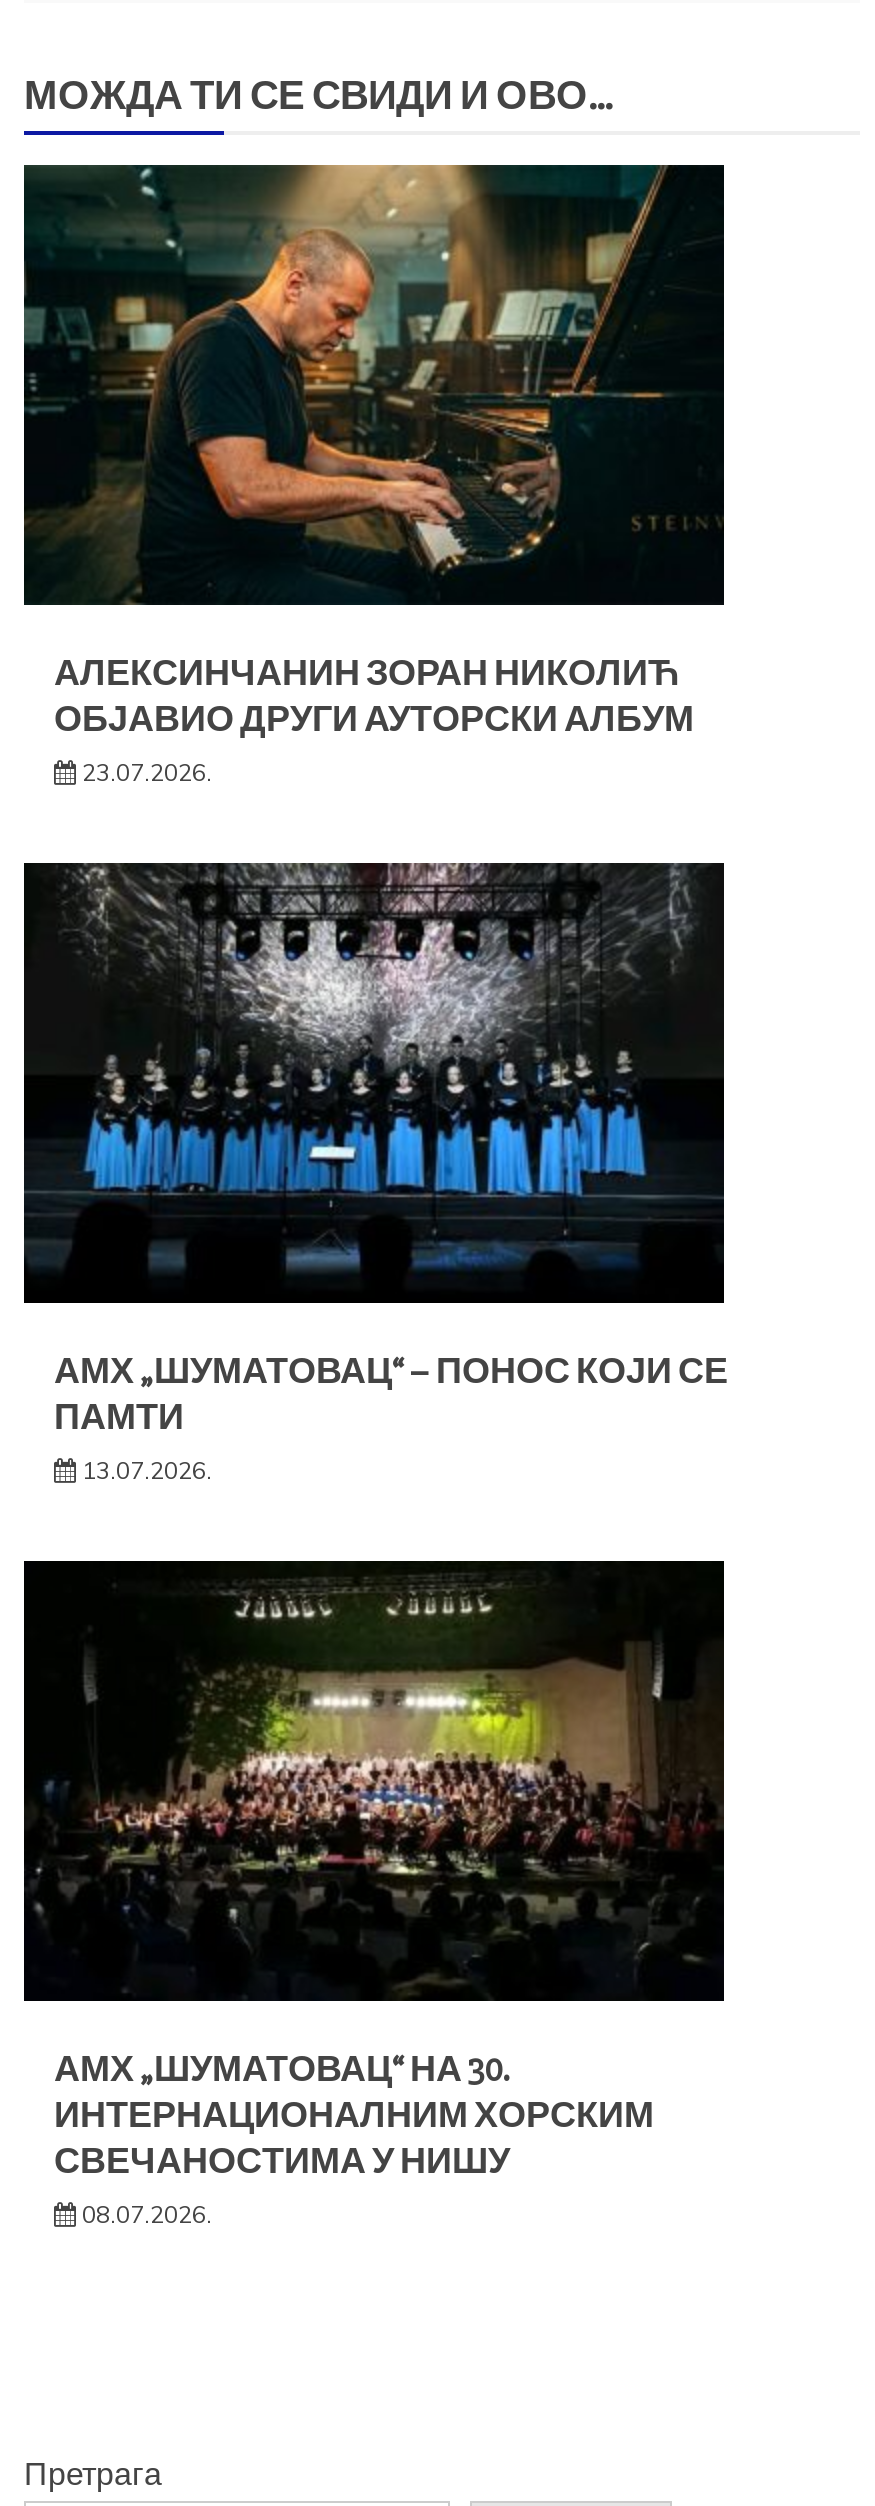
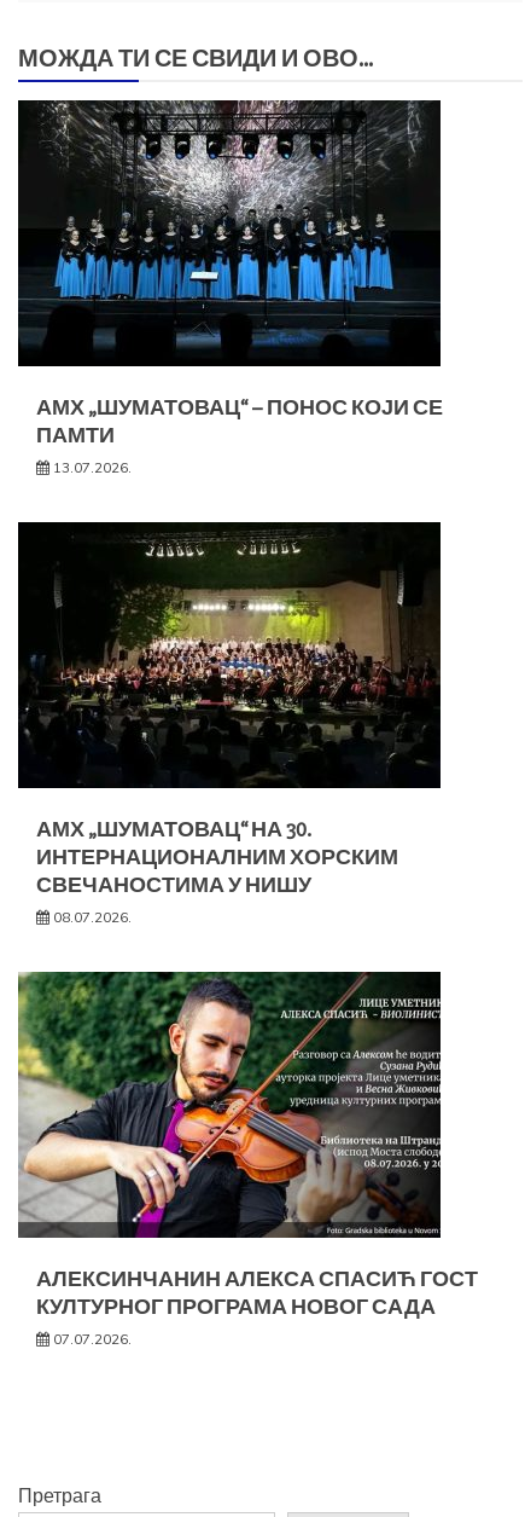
- [image]
- АЛЕКСИНЧАНИН ЗОРАН НИКОЛИЋ
- ОБЈАВИО ДРУГИ АУТОРСКИ АЛБУМ
- 23.07.2026.

moved up: [image] | АМХ „ШУМАТОВАЦ“ – ПОНОС КОЈИ СЕ | ПАМТИ | 13.07.2026. | АМХ „ШУМАТОВАЦ“ НА 30. | ИНТЕРНАЦИОНАЛНИМ ХОРСКИМ | СВЕЧАНОСТИМА У НИШУ | 08.07.2026.

+ [image]
+ АЛЕКСИНЧАНИН АЛЕКСА СПАСИЋ ГОСТ
+ КУЛТУРНОГ ПРОГРАМА НОВОГ САДА
+ 07.07.2026.
